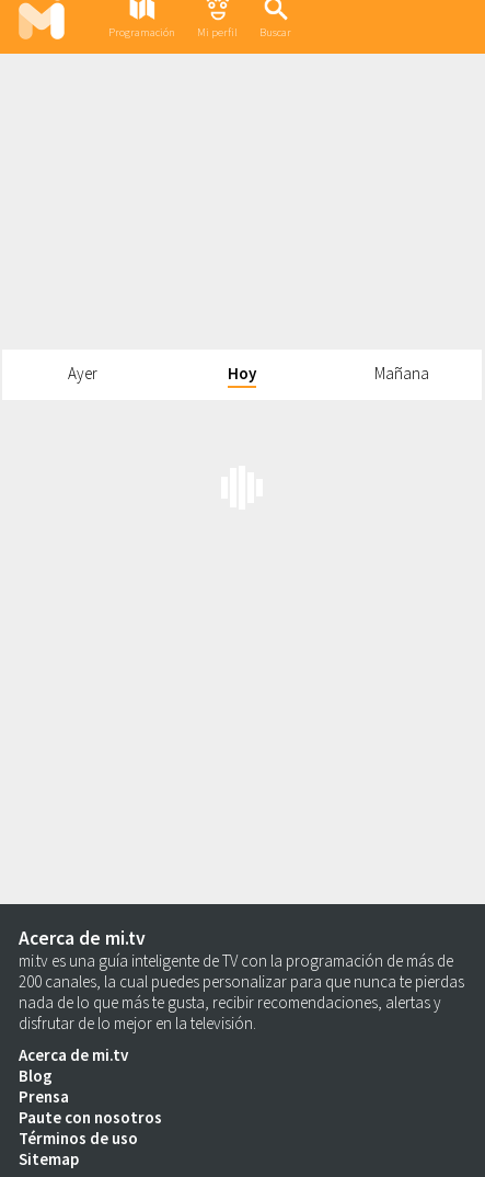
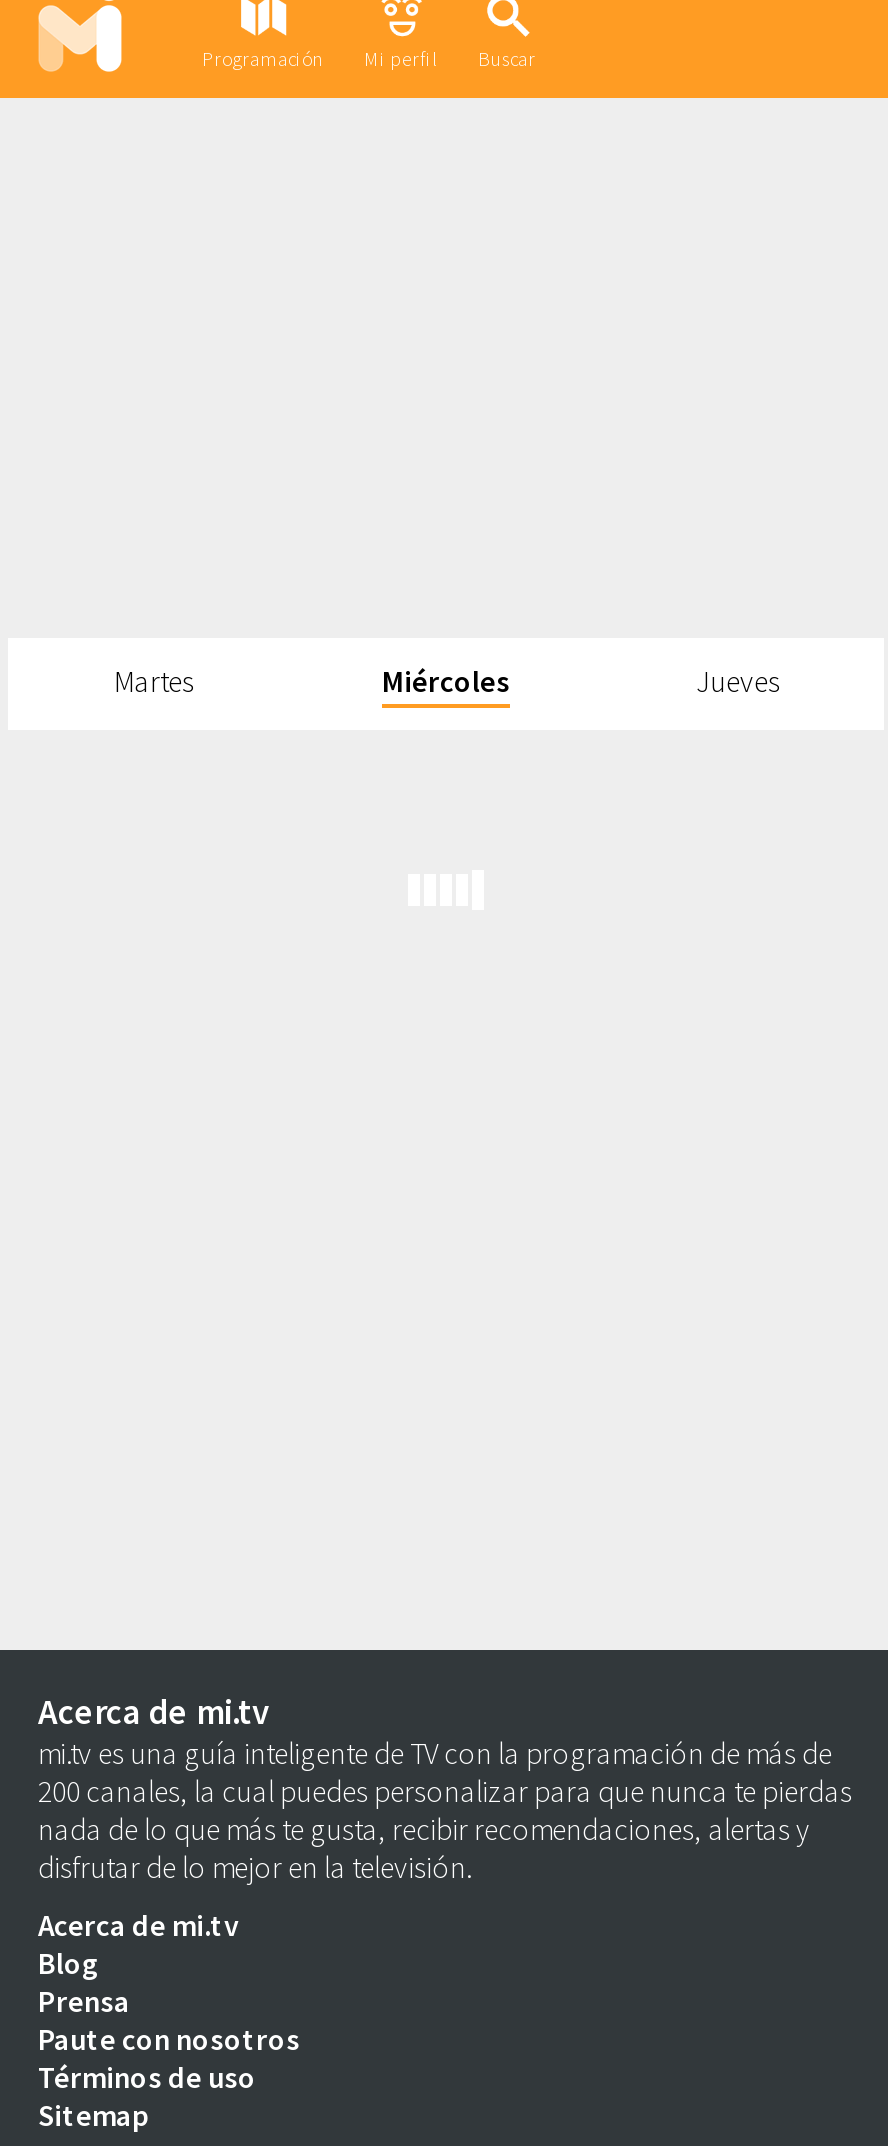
- Ayer
- Hoy
- Mañana
+ Martes
+ Miércoles
+ Jueves
